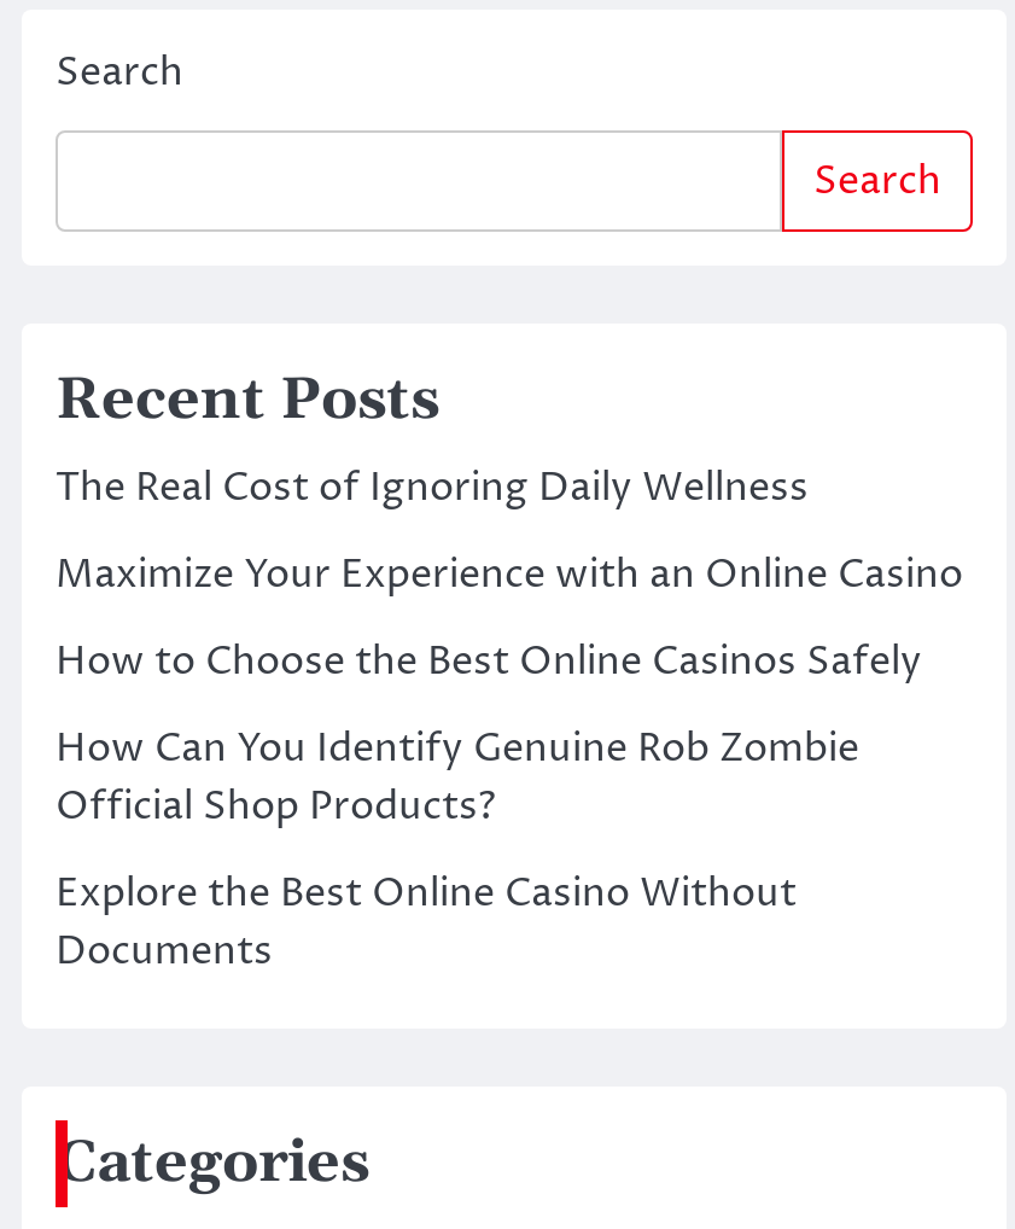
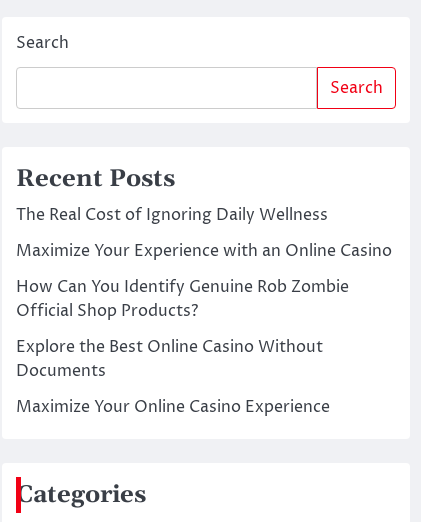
- How to Choose the Best Online Casinos Safely

moved up: How Can You Identify Genuine Rob Zombie | Official Shop Products? | Explore the Best Online Casino Without | Documents

+ Maximize Your Online Casino Experience
